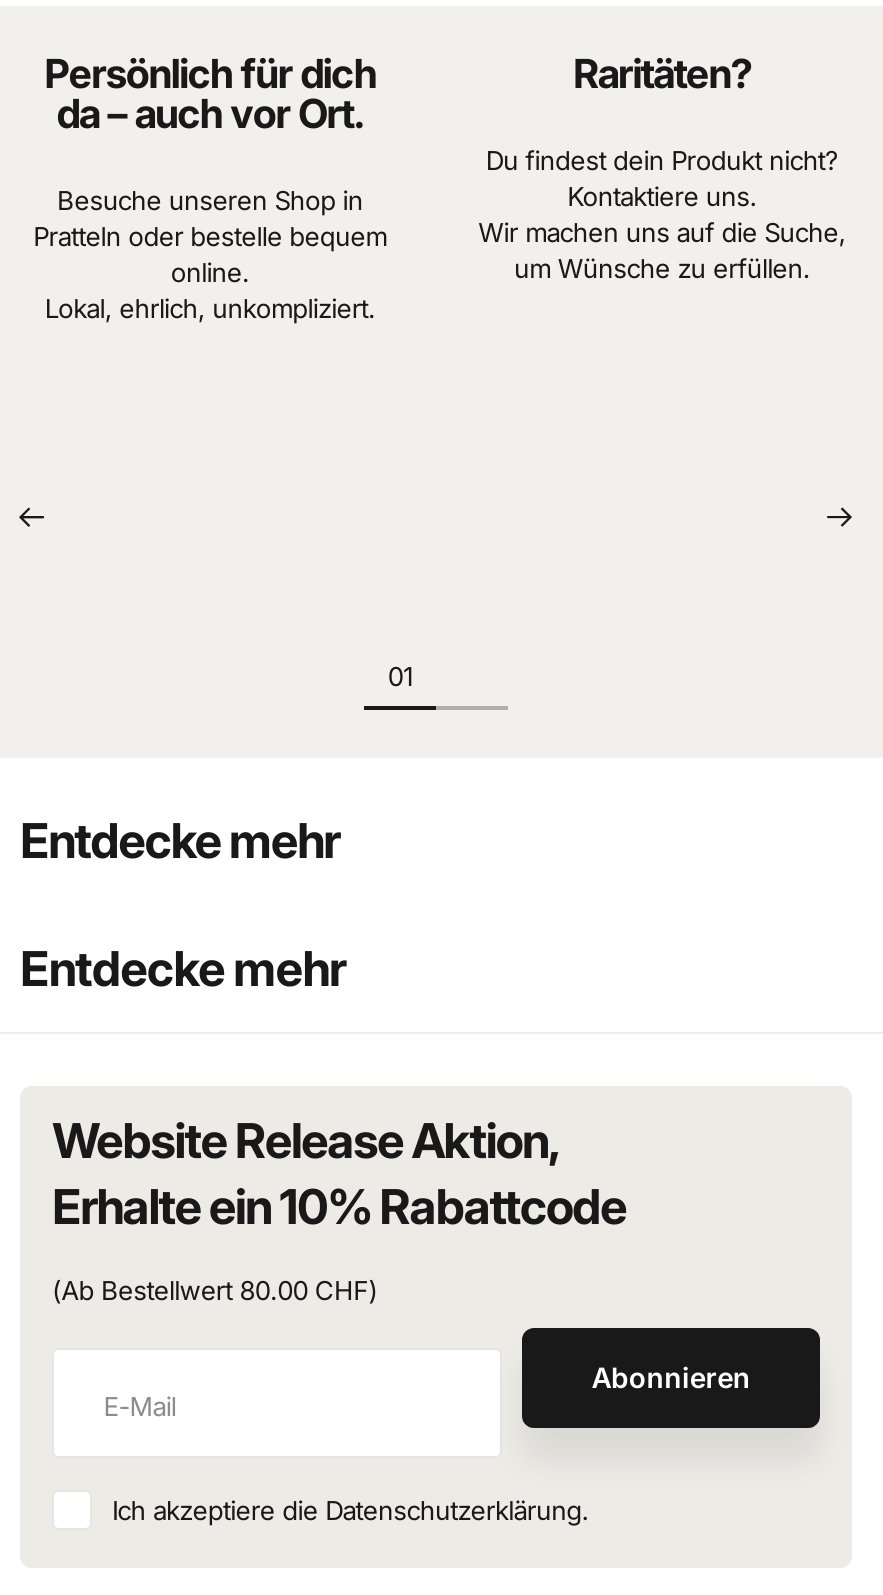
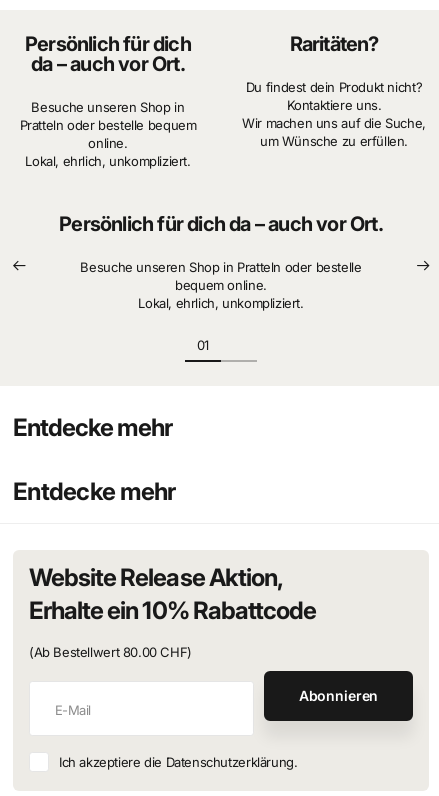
+ Persönlich für dich da – auch vor Ort.
+ Besuche unseren Shop in Pratteln oder bestelle
+ bequem online.
+ Lokal, ehrlich, unkompliziert.
